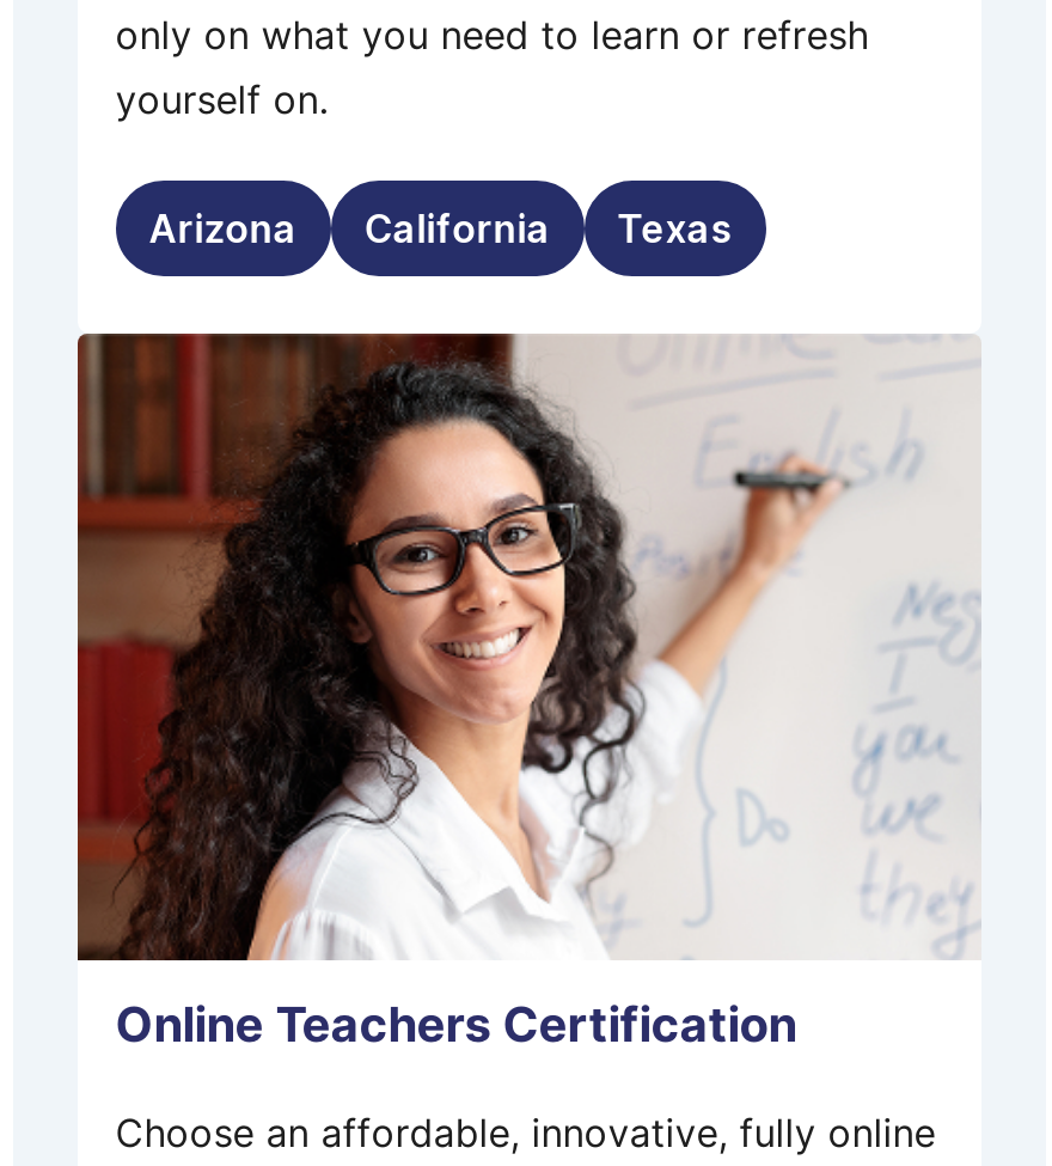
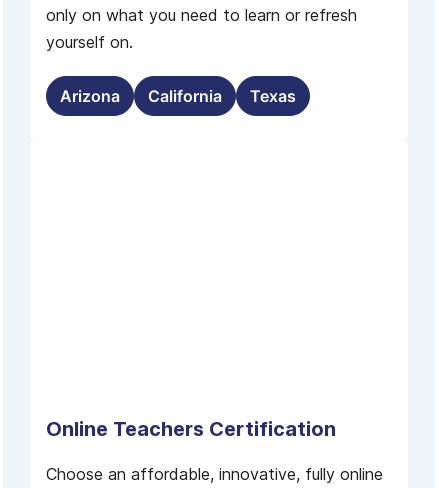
- [image]
